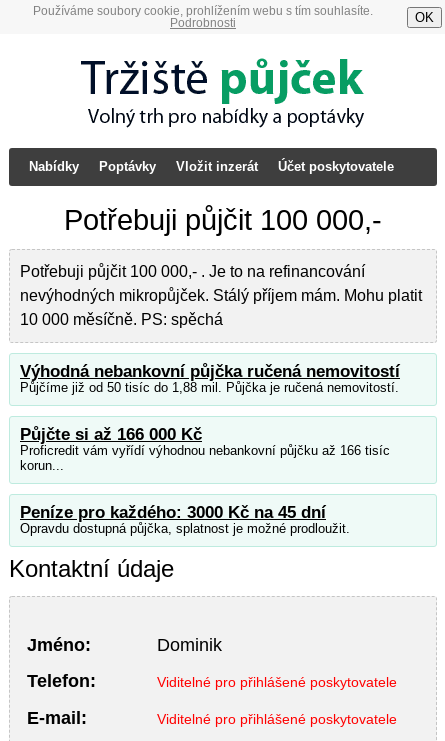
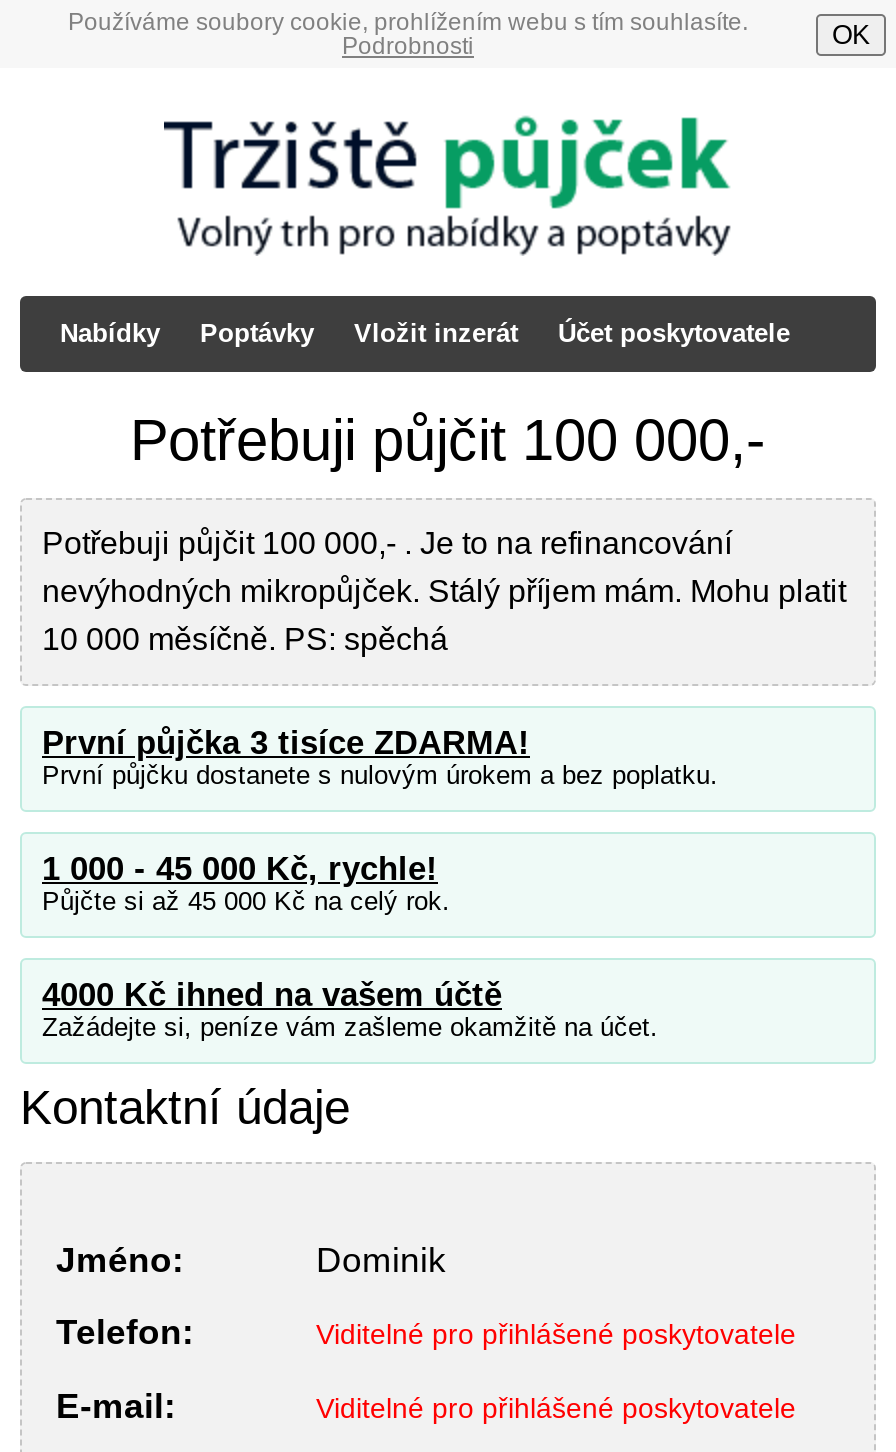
- Výhodná nebankovní půjčka ručená nemovitostí
- Půjčíme již od 50 tisíc do 1,88 mil. Půjčka je ručená nemovitostí.
+ První půjčka 3 tisíce ZDARMA!
+ První půjčku dostanete s nulovým úrokem a bez poplatku.

- Půjčte si až 166 000 Kč
- Proficredit vám vyřídí výhodnou nebankovní půjčku až 166 tisíc
- korun...
+ 1 000 - 45 000 Kč, rychle!
+ Půjčte si až 45 000 Kč na celý rok.

- Peníze pro každého: 3000 Kč na 45 dní
- Opravdu dostupná půjčka, splatnost je možné prodloužit.
+ 4000 Kč ihned na vašem účtě
+ Zažádejte si, peníze vám zašleme okamžitě na účet.
